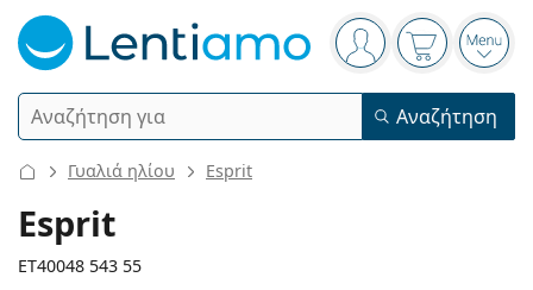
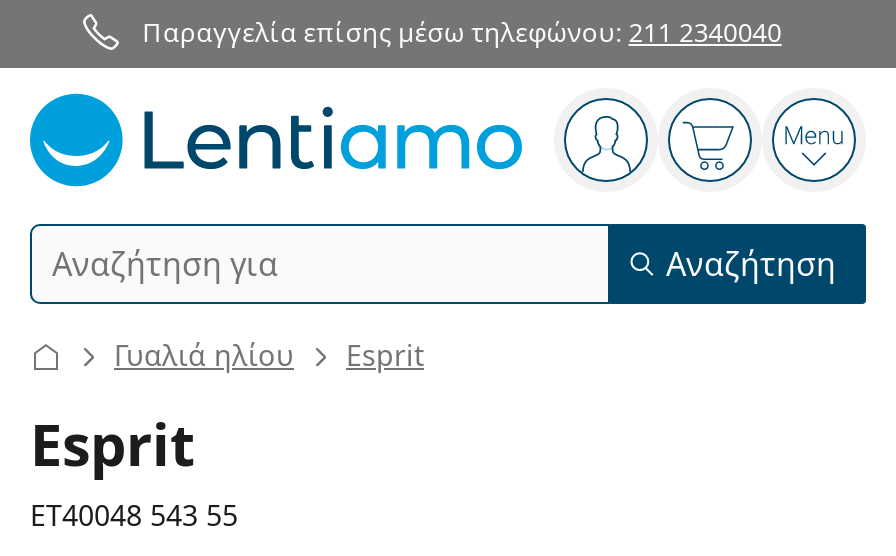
+ Παραγγελία επίσης μέσω τηλεφώνου: 211 2340040
